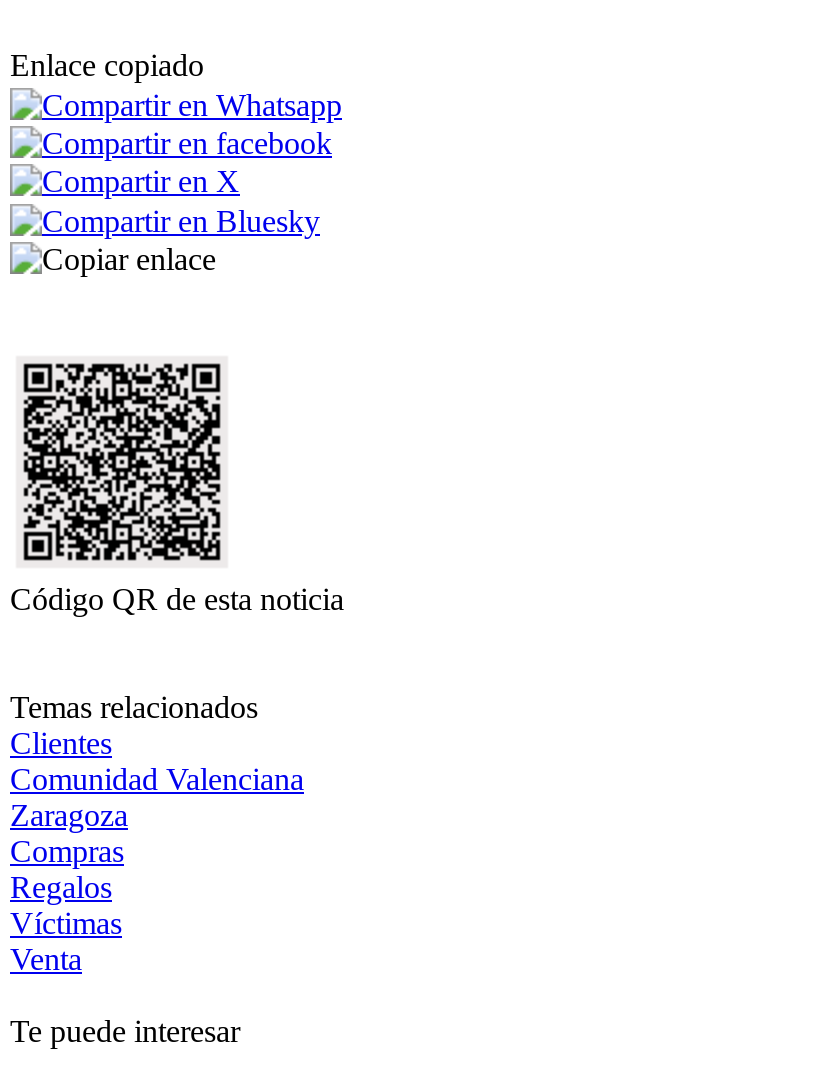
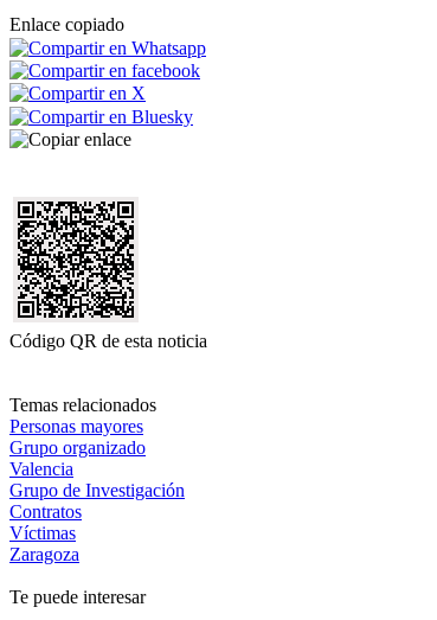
- Clientes
- Comunidad Valenciana
- Zaragoza
- Compras
- Regalos
+ Personas mayores
+ Grupo organizado
+ Valencia
+ Grupo de Investigación
+ Contratos

- Venta
+ Zaragoza
